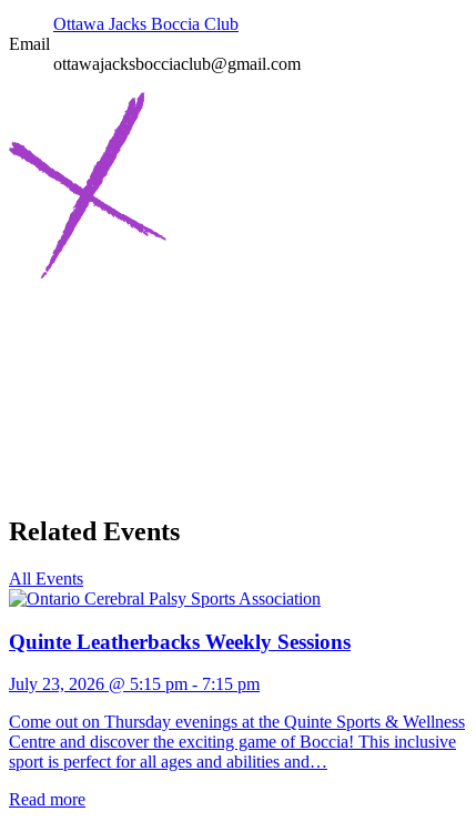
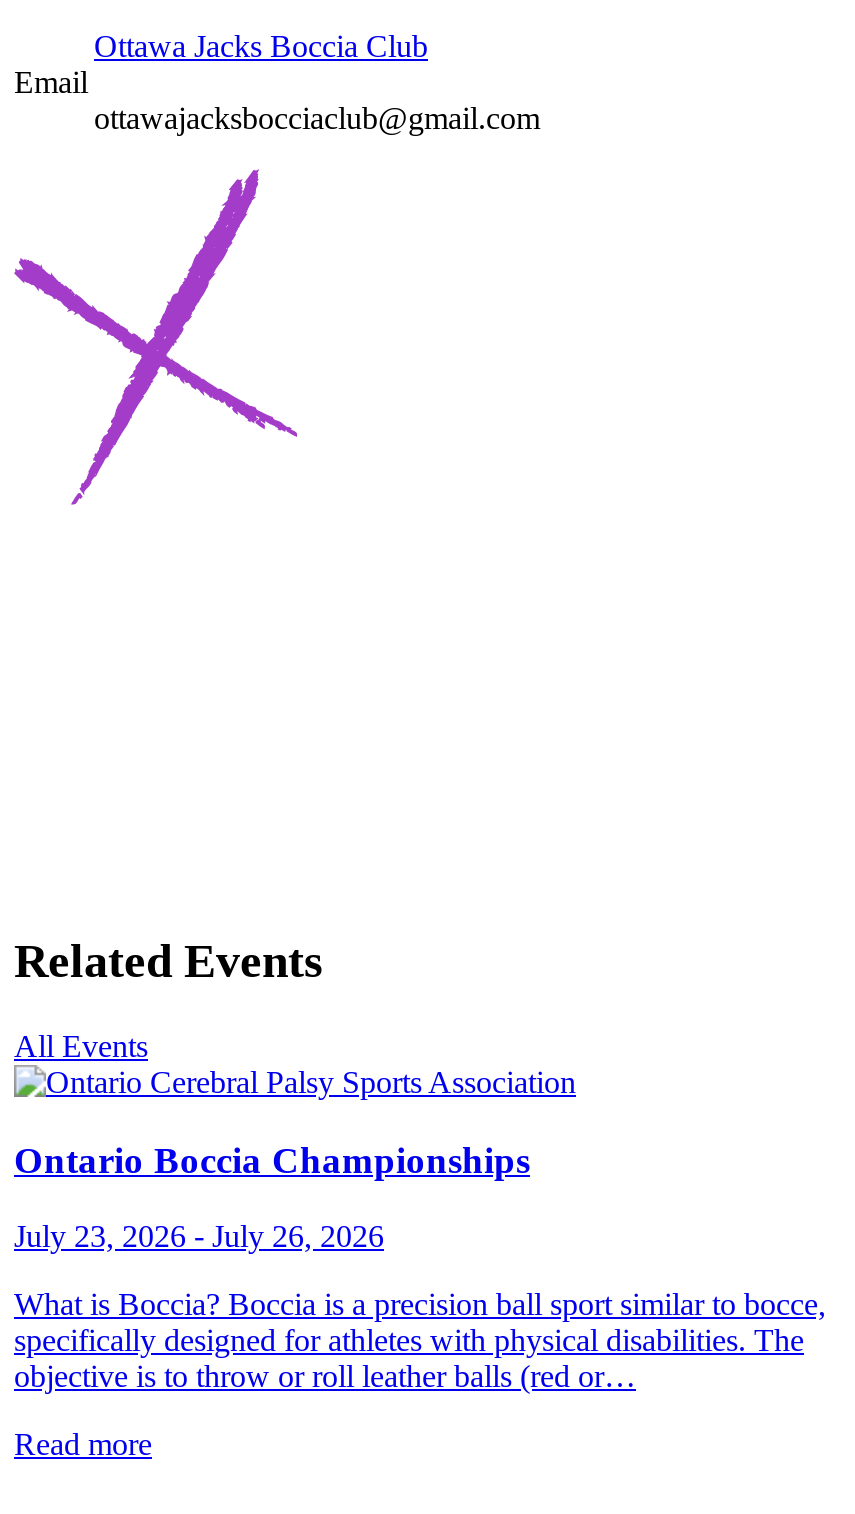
- Quinte Leatherbacks Weekly Sessions
+ Ontario Boccia Championships

- July 23, 2026 @ 5:15 pm - 7:15 pm
+ July 23, 2026 - July 26, 2026

- Come out on Thursday evenings at the Quinte Sports & Wellness
- Centre and discover the exciting game of Boccia! This inclusive
- sport is perfect for all ages and abilities and…
+ What is Boccia? Boccia is a precision ball sport similar to bocce,
+ specifically designed for athletes with physical disabilities. The
+ objective is to throw or roll leather balls (red or…
